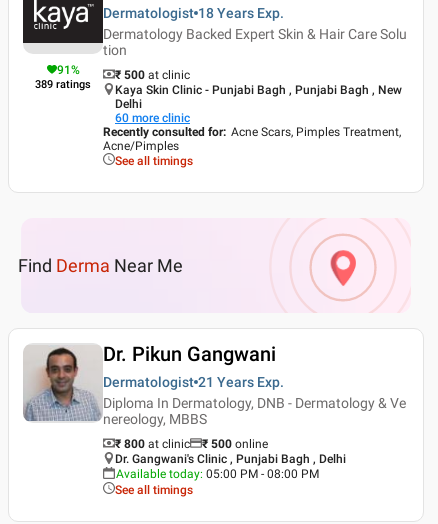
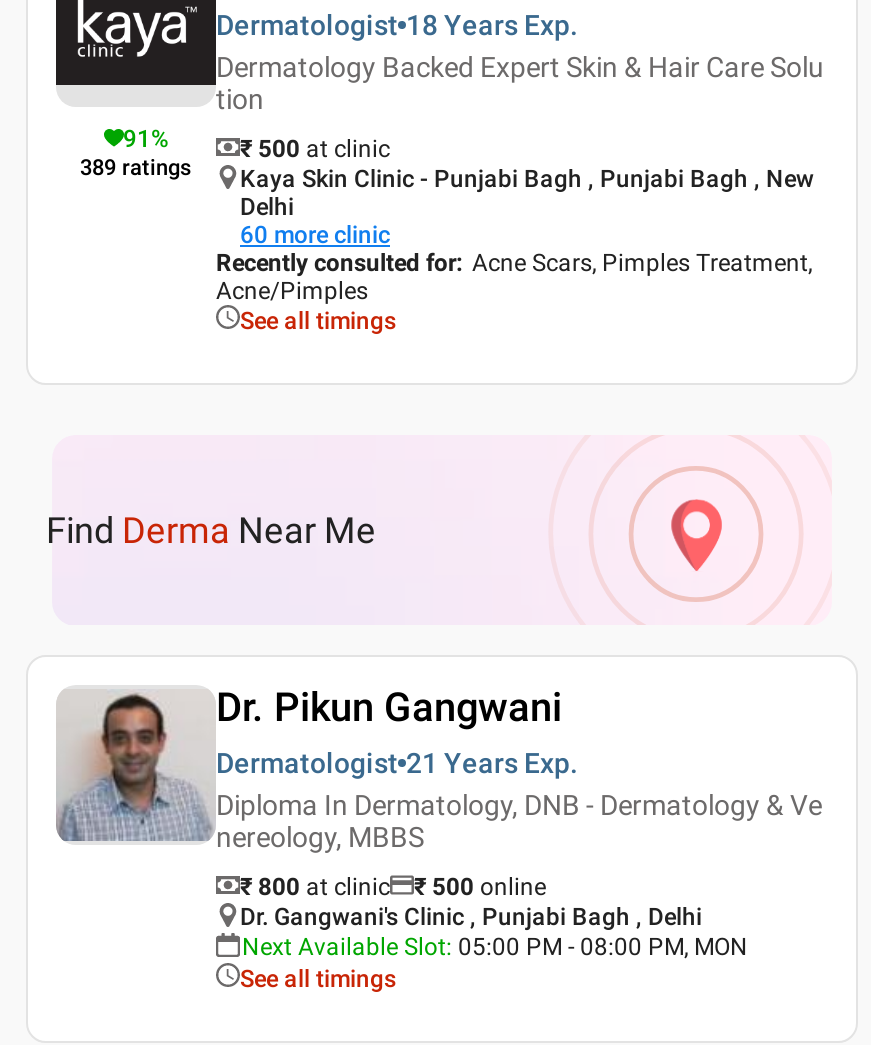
- Available today: 05:00 PM - 08:00 PM
+ Next Available Slot: 05:00 PM - 08:00 PM, MON
